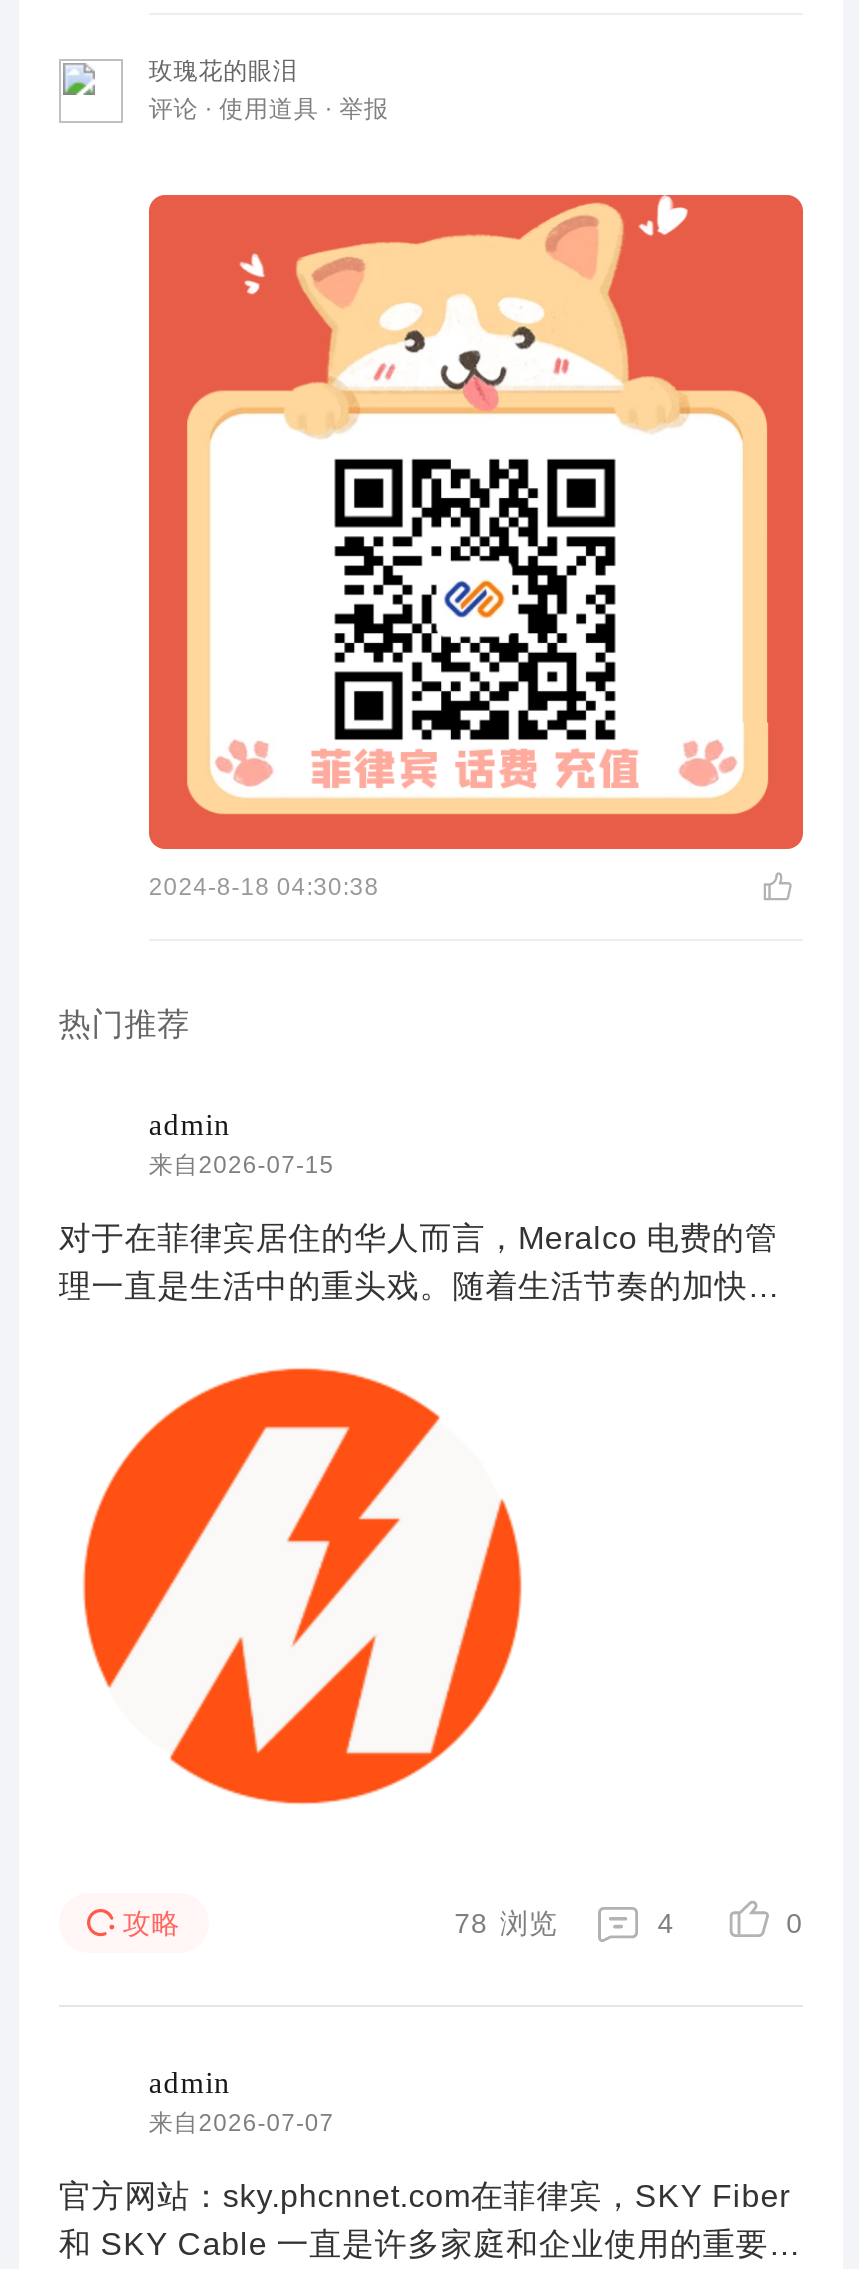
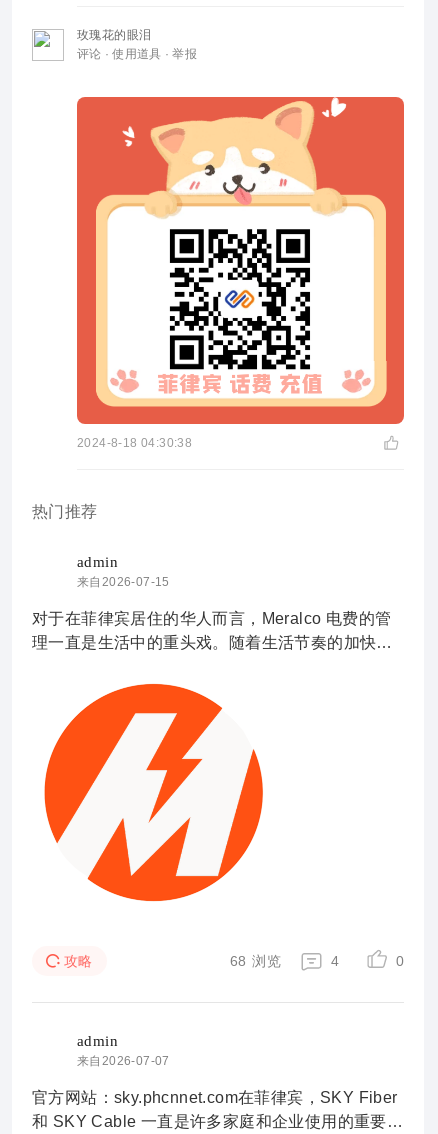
- 78 浏览
+ 68 浏览
